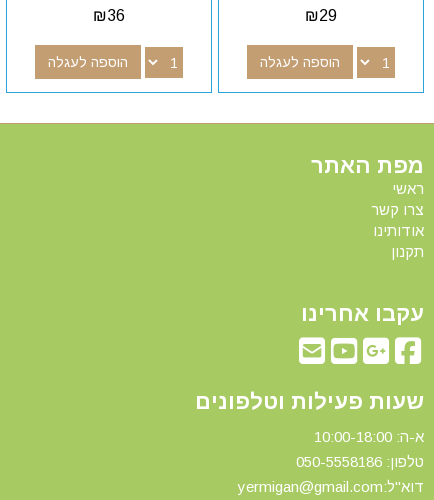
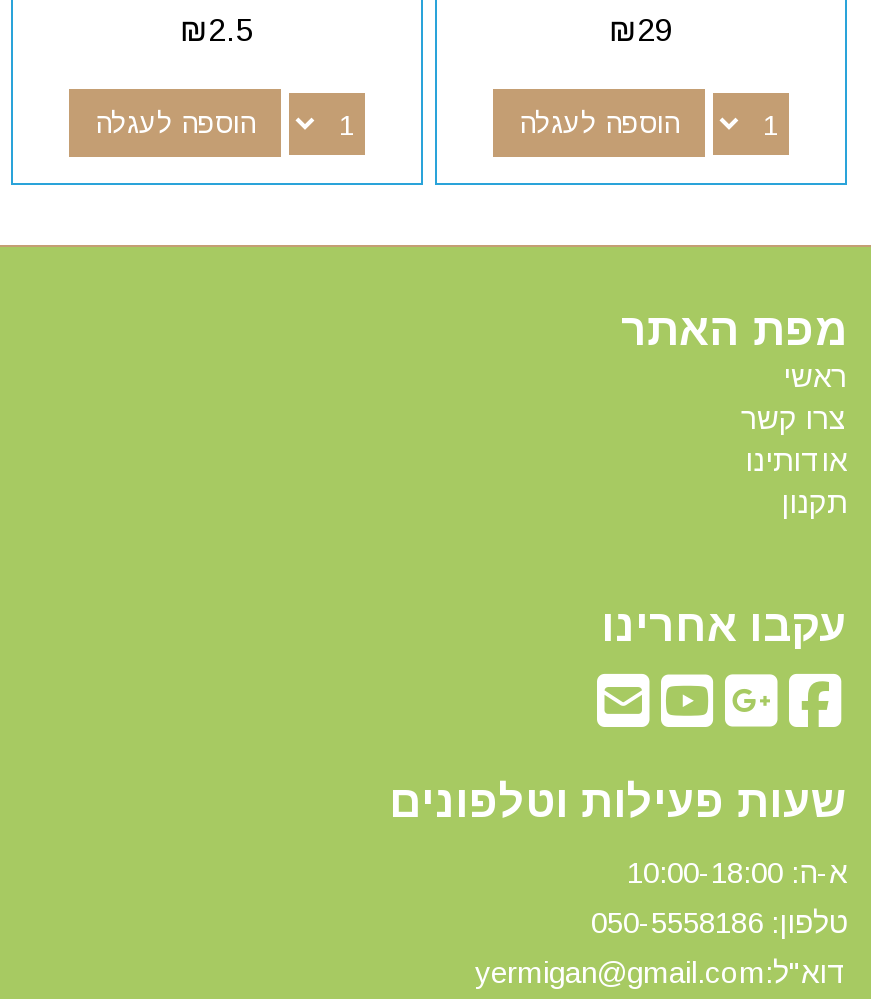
- ₪36
+ ₪2.5
